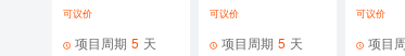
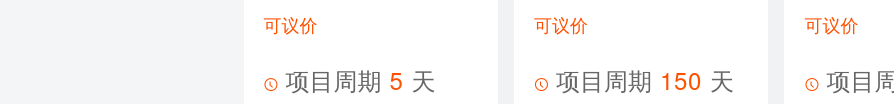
- 项目周期5天
+ 项目周期150天
